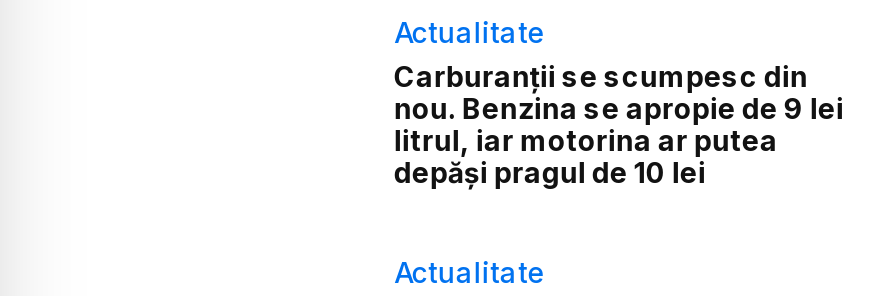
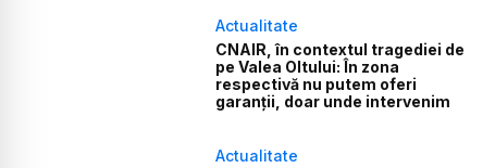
- Carburanții se scumpesc din
- nou. Benzina se apropie de 9 lei
- litrul, iar motorina ar putea
- depăși pragul de 10 lei
+ CNAIR, în contextul tragediei de
+ pe Valea Oltului: În zona
+ respectivă nu putem oferi
+ garanții, doar unde intervenim
